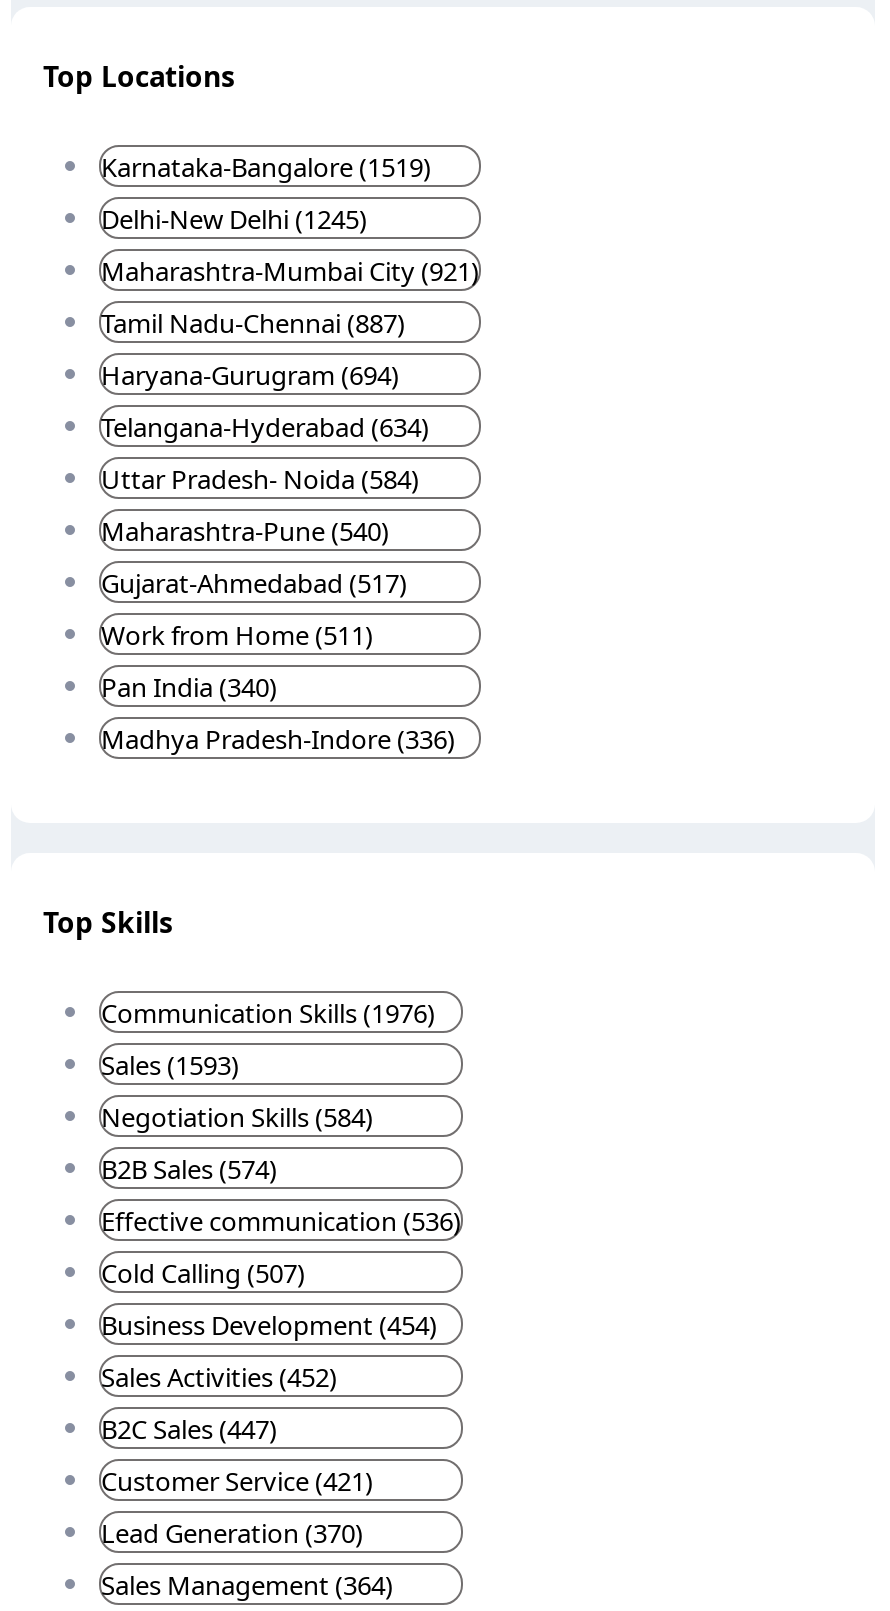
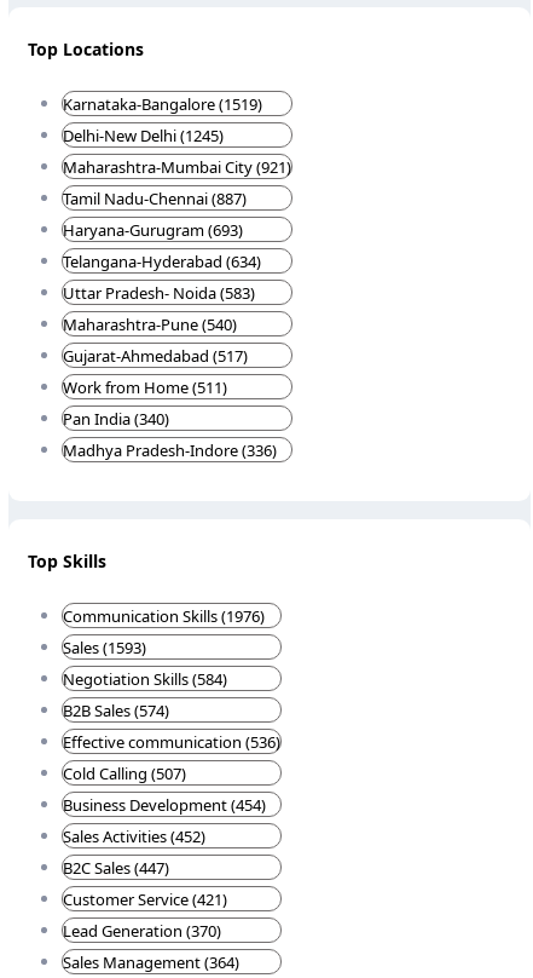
- Haryana-Gurugram (694)
+ Haryana-Gurugram (693)

- Uttar Pradesh- Noida (584)
+ Uttar Pradesh- Noida (583)
